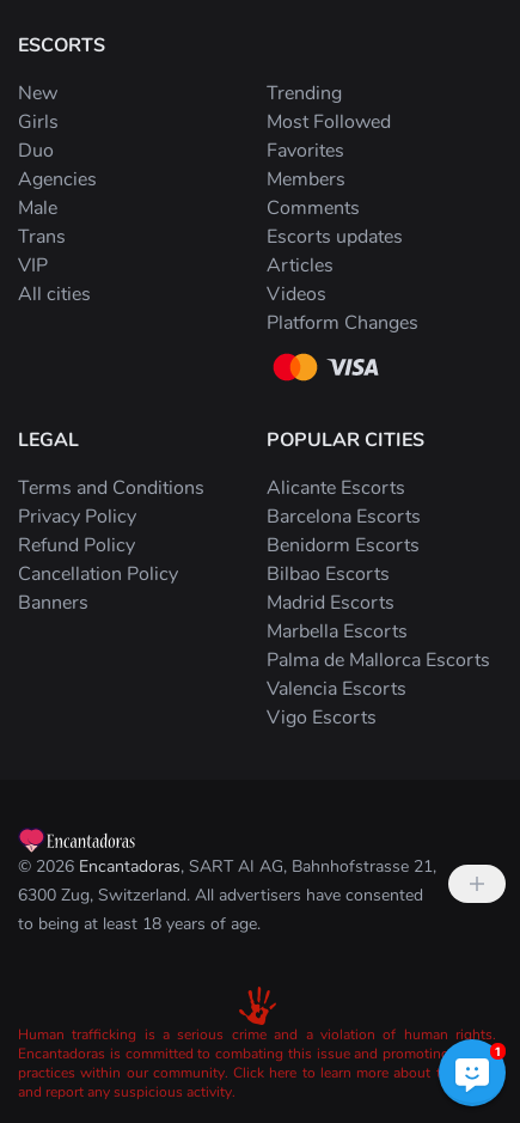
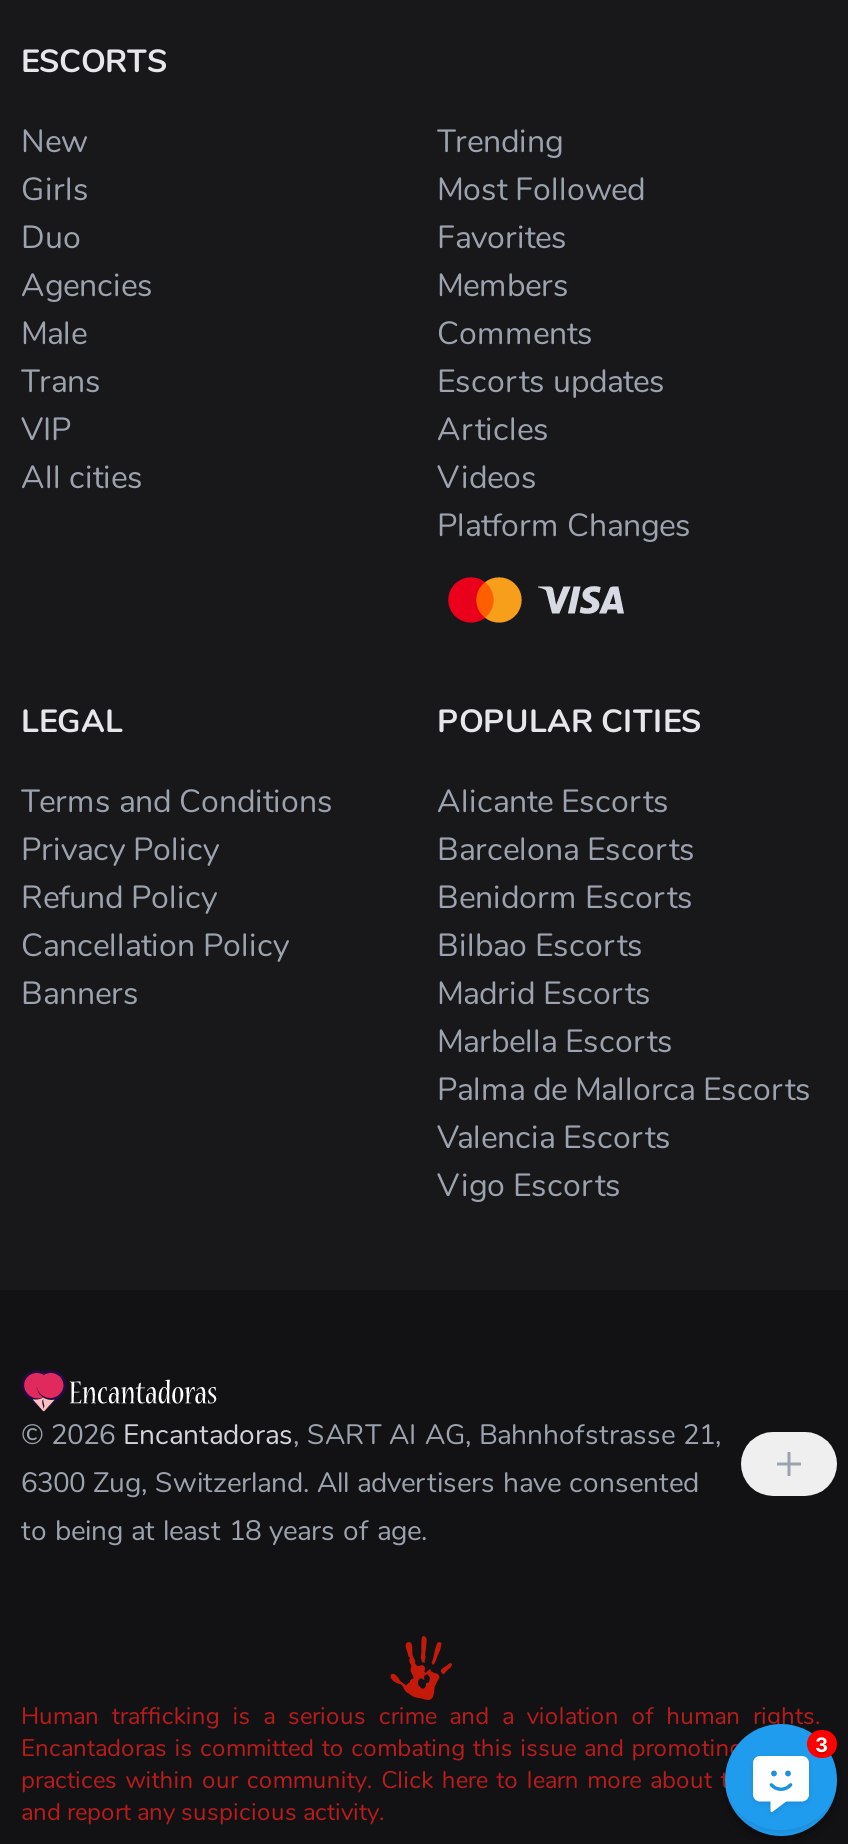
- 1
+ 3
